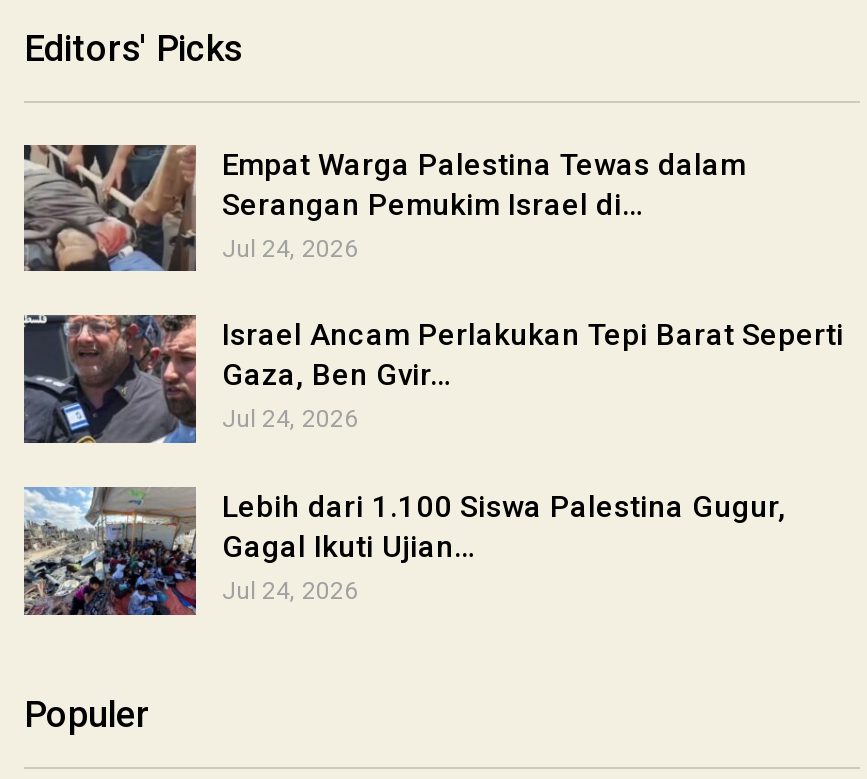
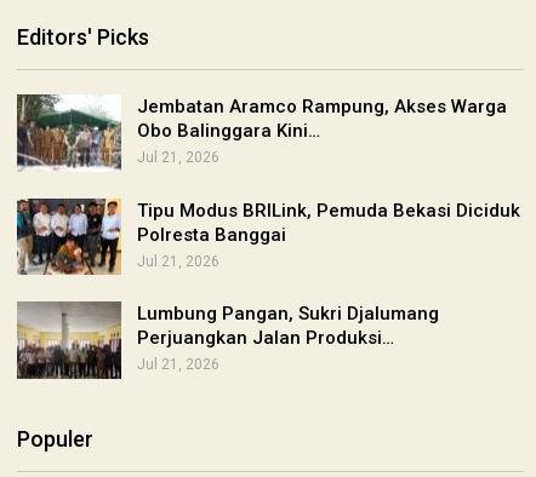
- [image]
- Empat Warga Palestina Tewas dalam
- Serangan Pemukim Israel di…
- Jul 24, 2026
+ [image]
+ Jembatan Aramco Rampung, Akses Warga
+ Obo Balinggara Kini…
+ Jul 21, 2026

- [image]
- Israel Ancam Perlakukan Tepi Barat Seperti
- Gaza, Ben Gvir…
- Jul 24, 2026
+ [image]
+ Tipu Modus BRILink, Pemuda Bekasi Diciduk
+ Polresta Banggai
+ Jul 21, 2026

- [image]
- Lebih dari 1.100 Siswa Palestina Gugur,
- Gagal Ikuti Ujian…
- Jul 24, 2026
+ [image]
+ Lumbung Pangan, Sukri Djalumang
+ Perjuangkan Jalan Produksi…
+ Jul 21, 2026
